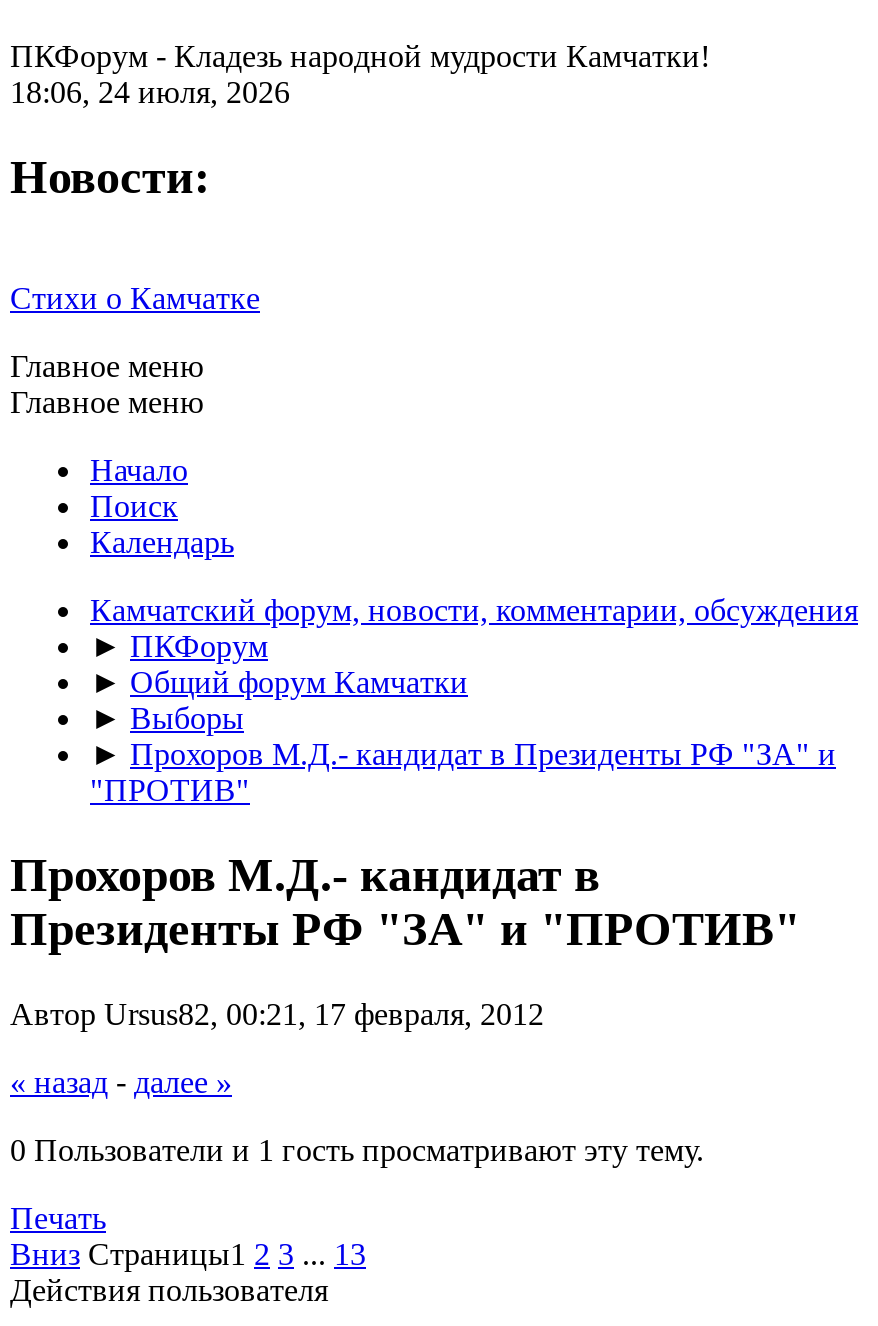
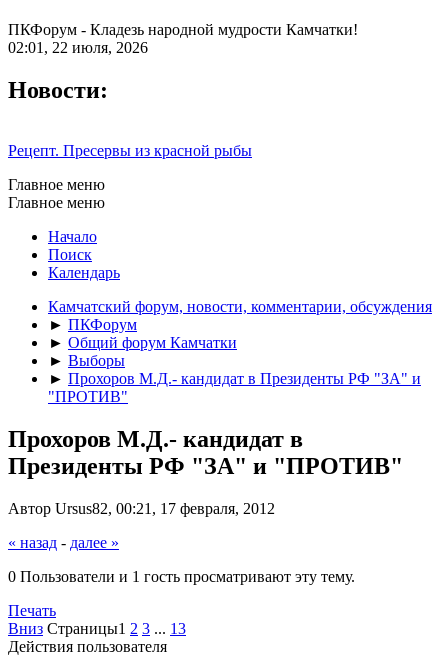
- 18:06, 24 июля, 2026
+ 02:01, 22 июля, 2026

- Стихи о Камчатке
+ Рецепт. Пресервы из красной рыбы
